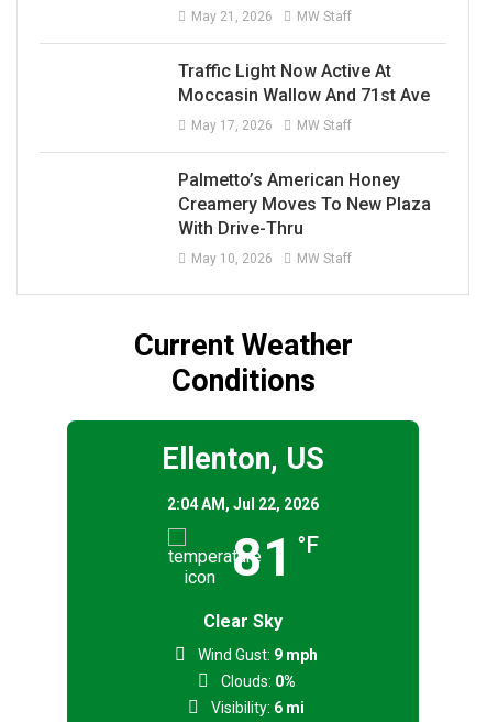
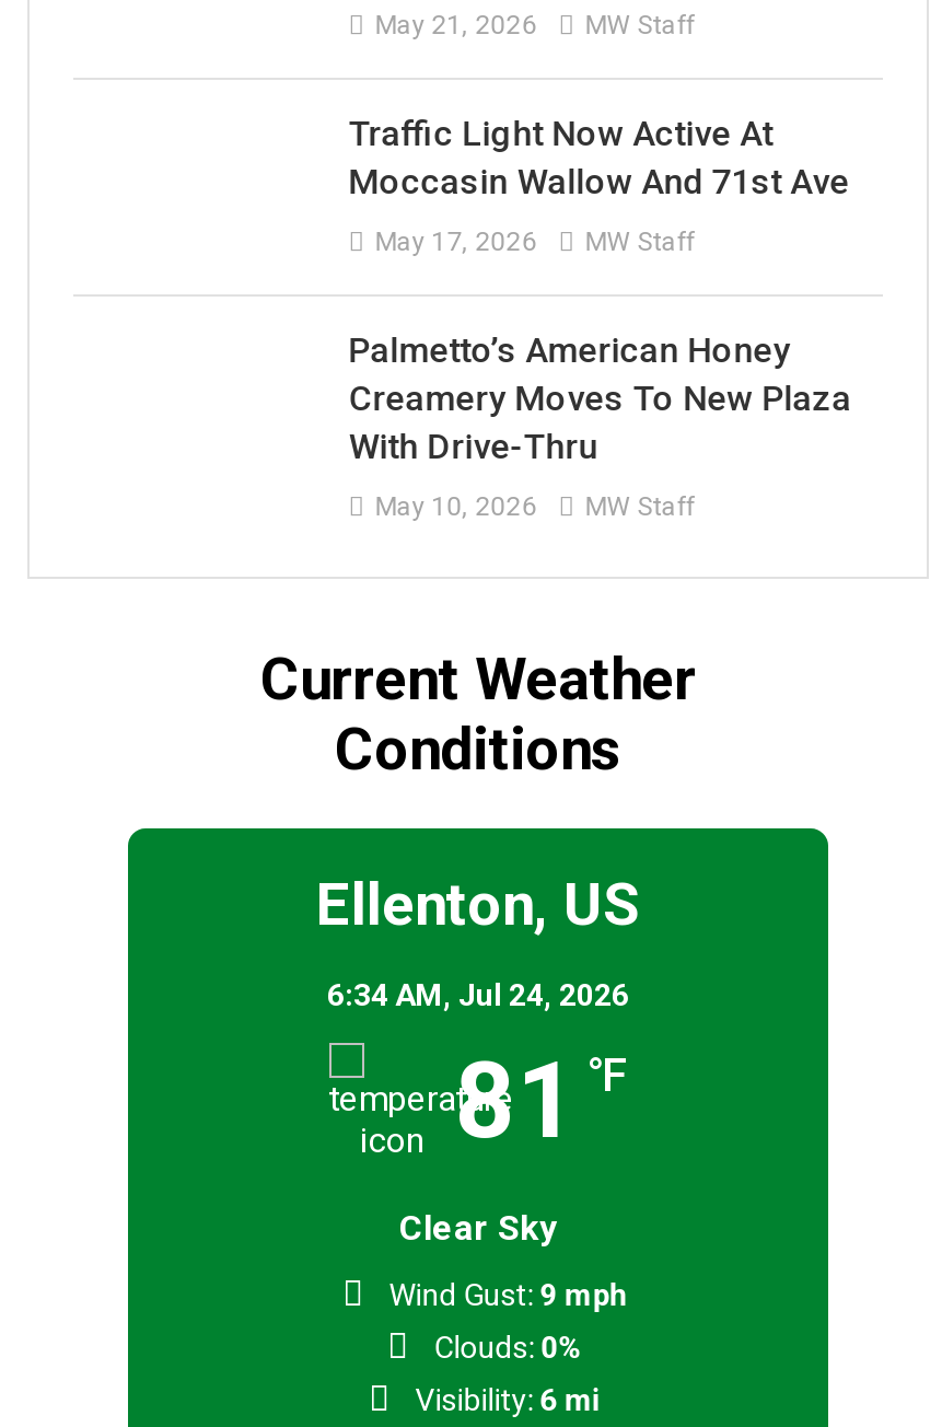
- 2:04 AM, Jul 22, 2026
+ 6:34 AM, Jul 24, 2026
